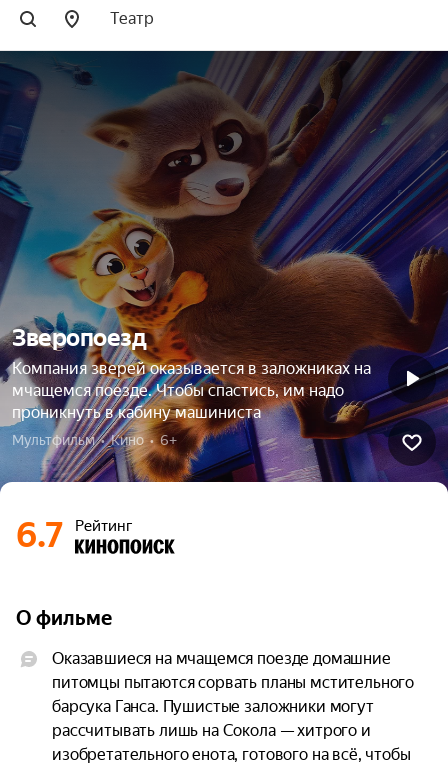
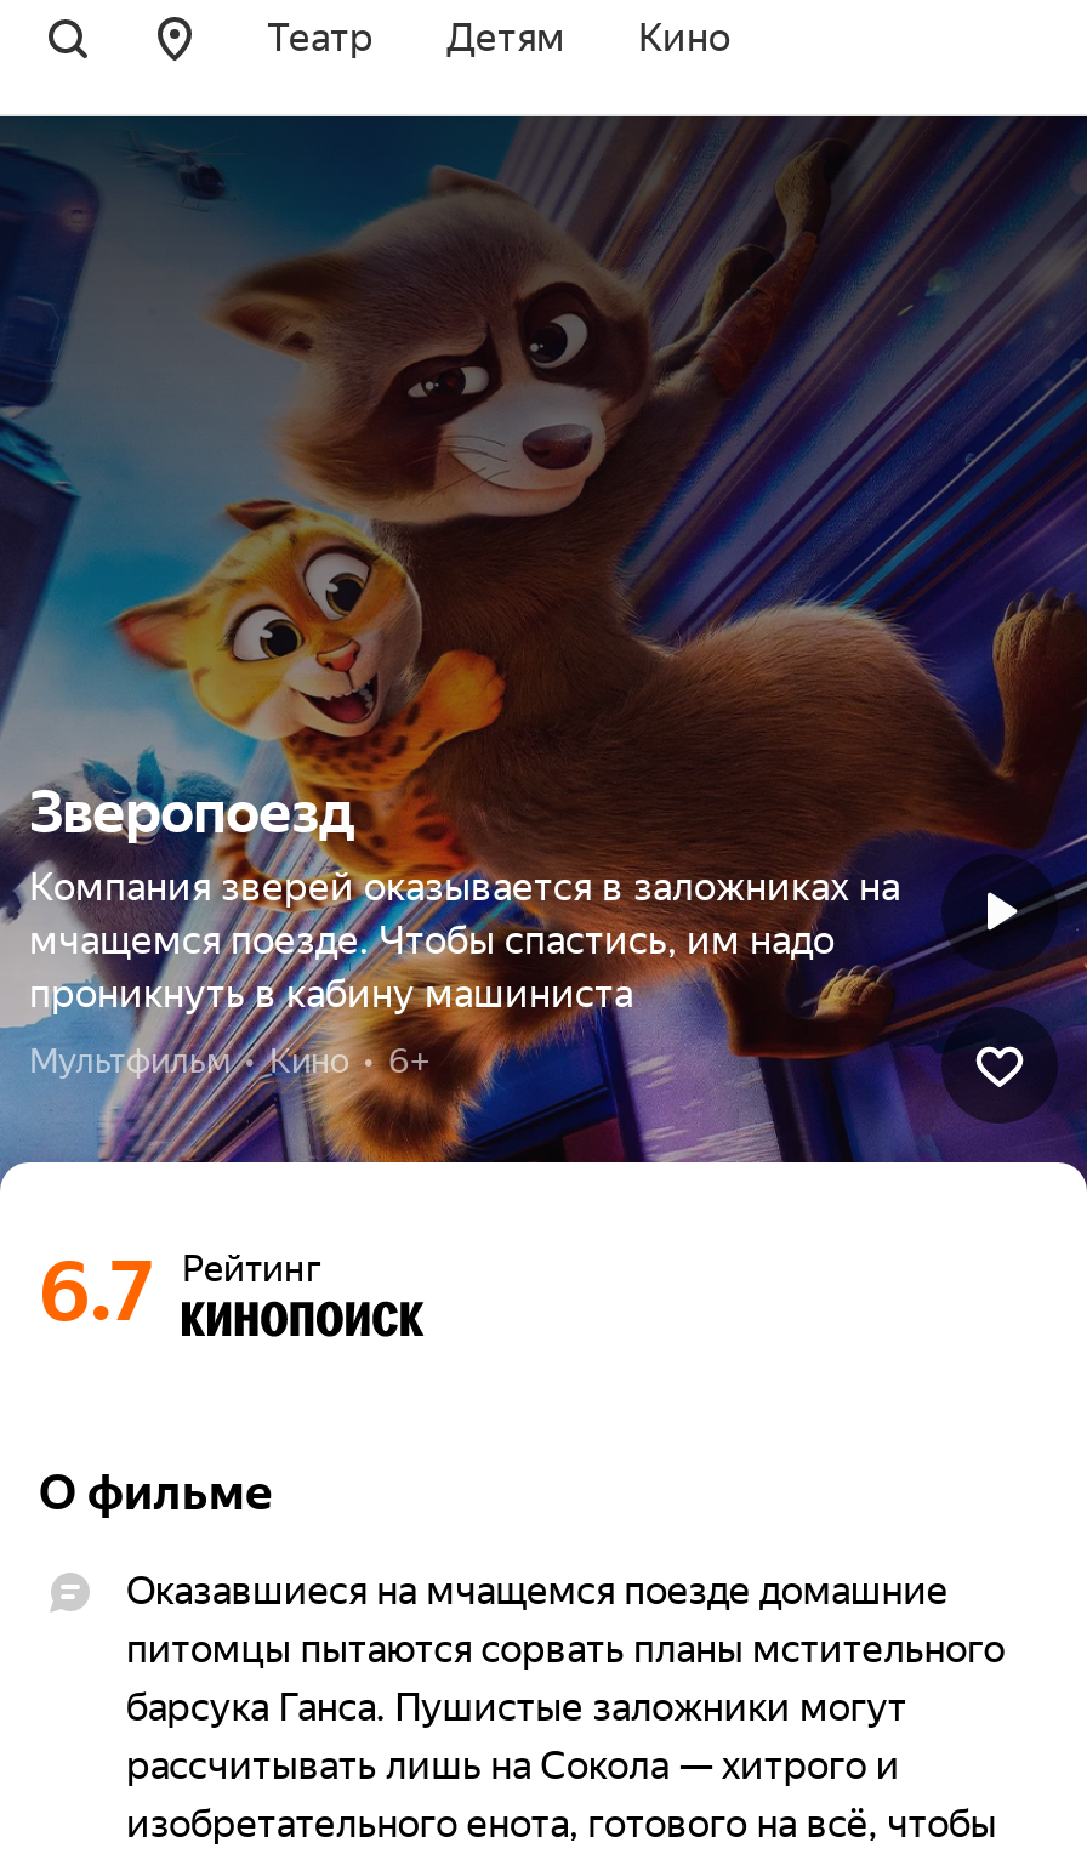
+ Детям
+ Кино
